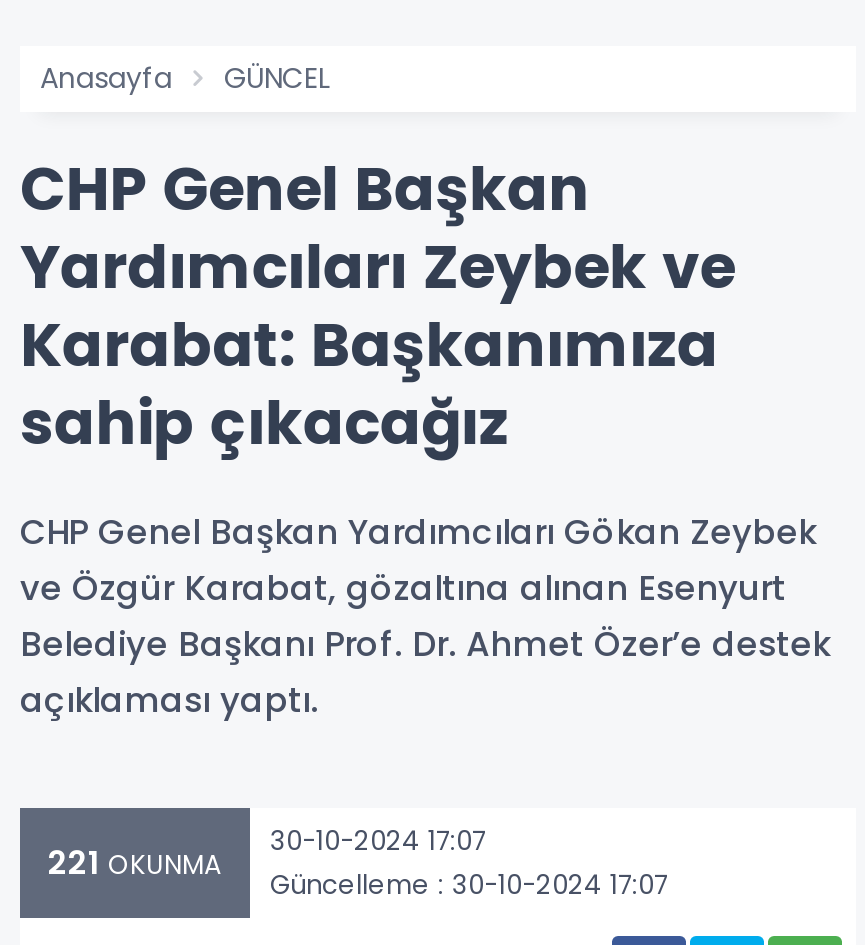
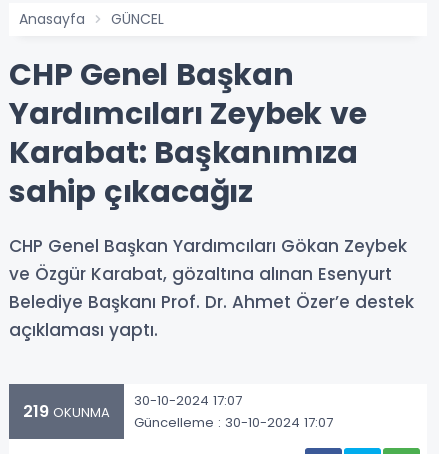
- 221 OKUNMA 30-10-2024 17:07 Güncelleme : 30-10-2024 17:07
+ 219 OKUNMA 30-10-2024 17:07 Güncelleme : 30-10-2024 17:07
